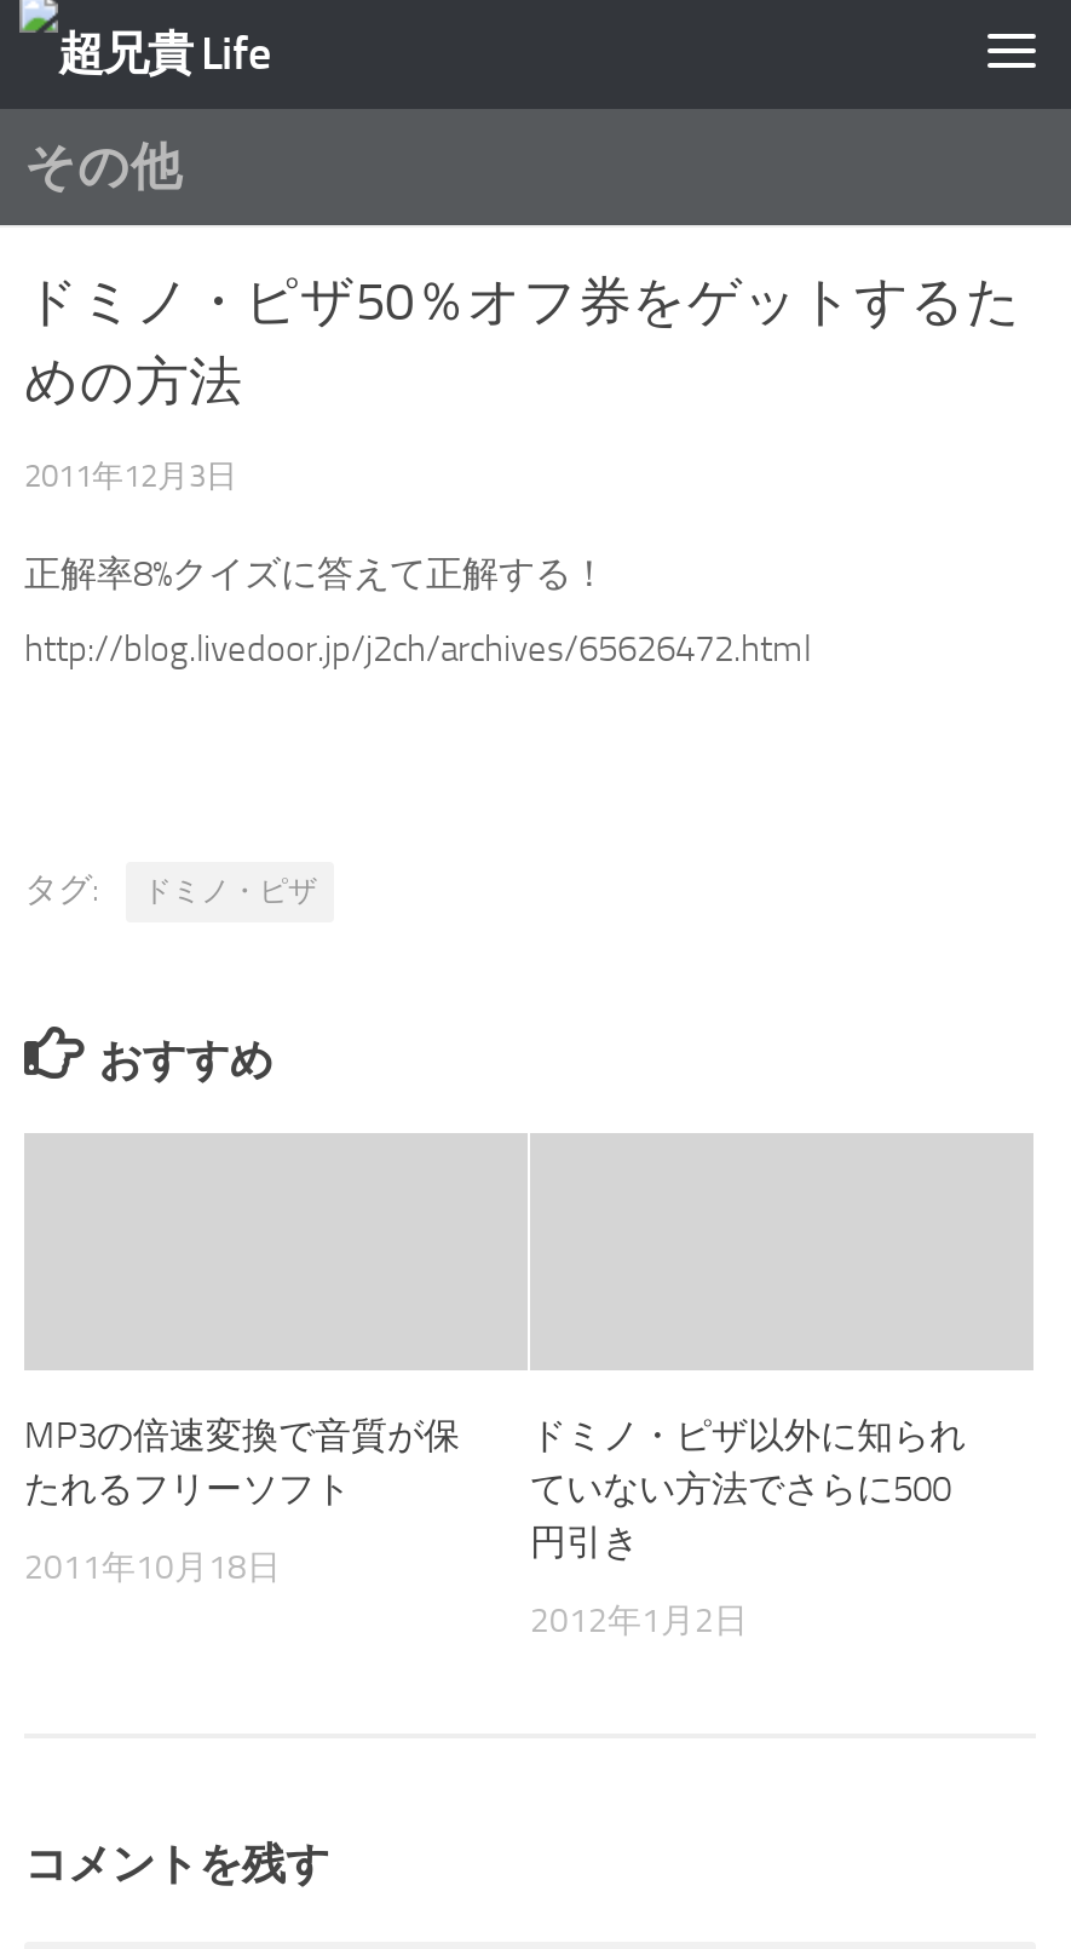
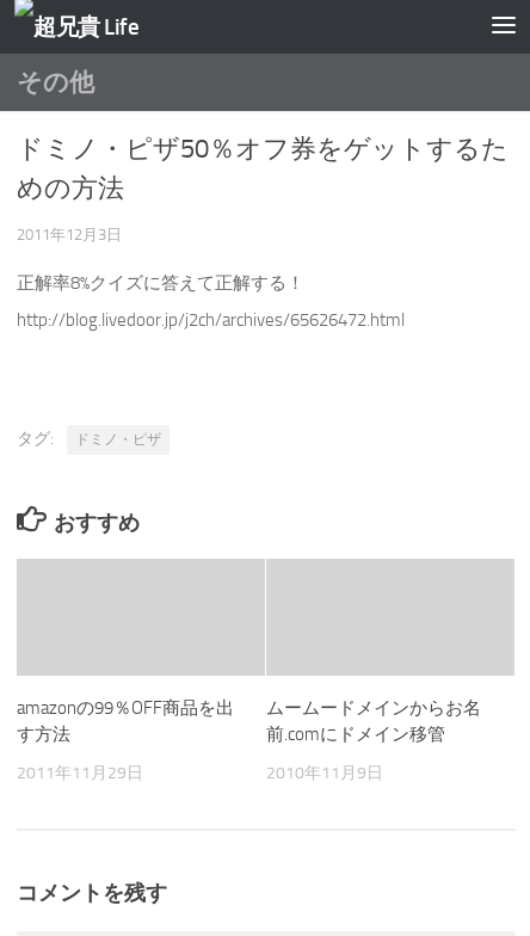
- MP3の倍速変換で音質が保
- たれるフリーソフト
+ amazonの99％OFF商品を出
+ す方法

- ドミノ・ピザ以外に知られ
- ていない方法でさらに500
- 円引き
+ ムームードメインからお名
+ 前.comにドメイン移管

- 2011年10月18日
+ 2011年11月29日

- 2012年1月2日
+ 2010年11月9日
